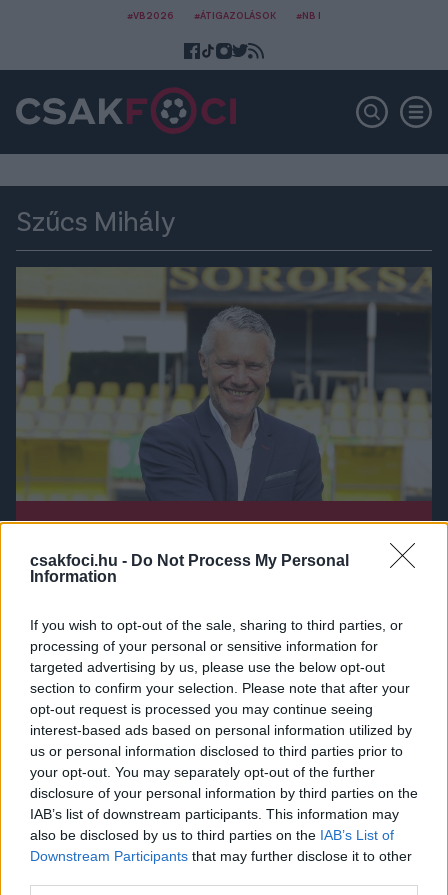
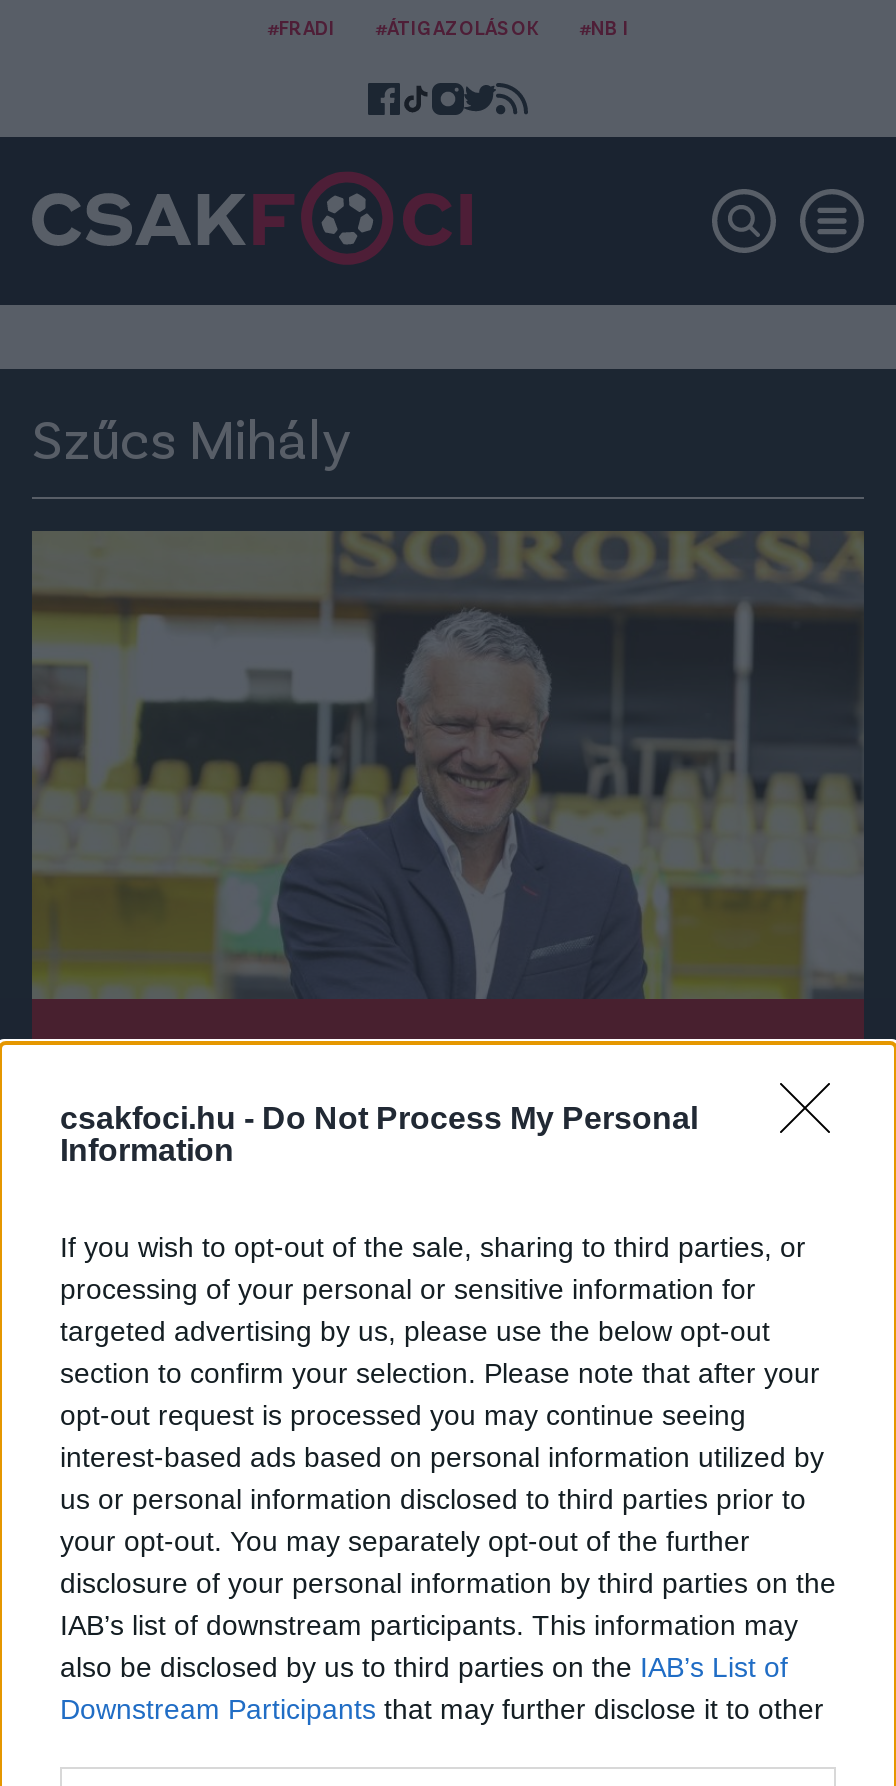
- #VB2026
+ #FRADI
